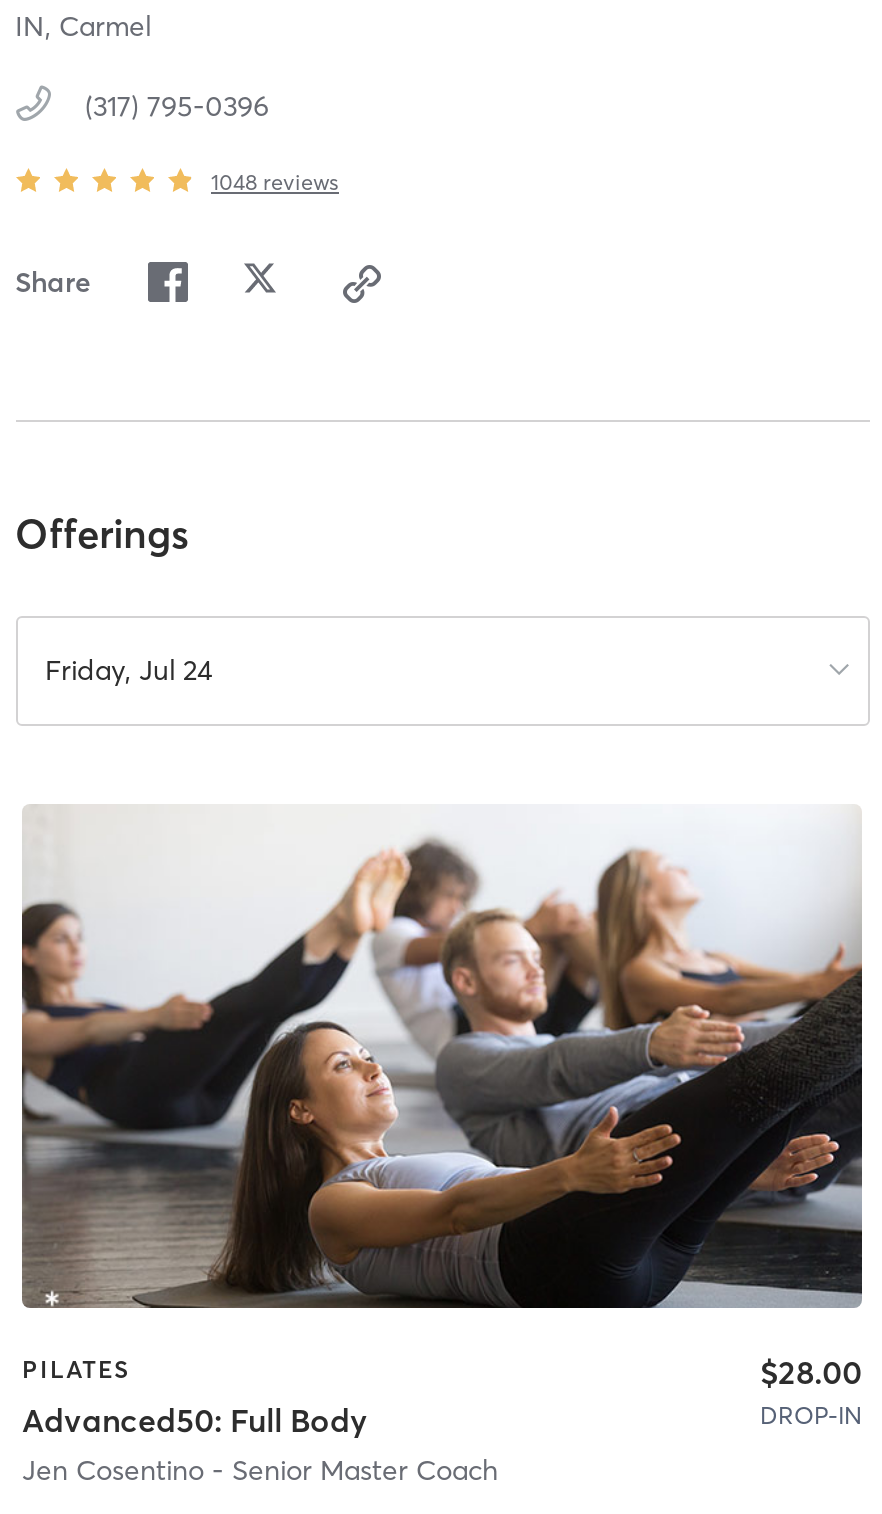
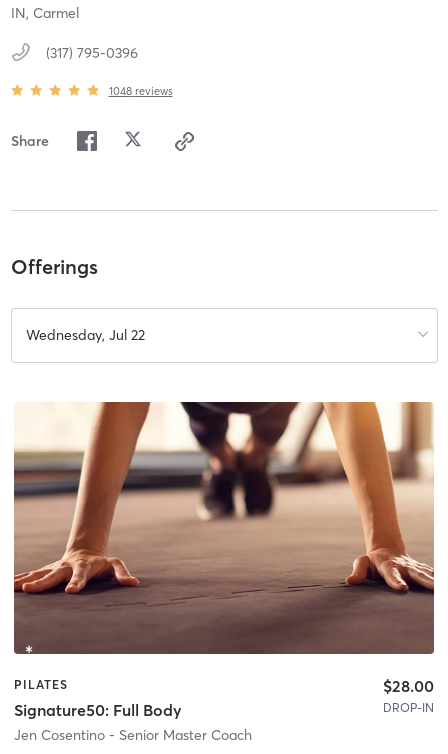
- Friday, Jul 24
+ Wednesday, Jul 22

- [image]
+ [image]

- Advanced50: Full Body
+ Signature50: Full Body
